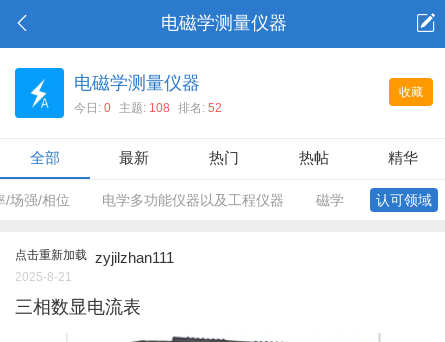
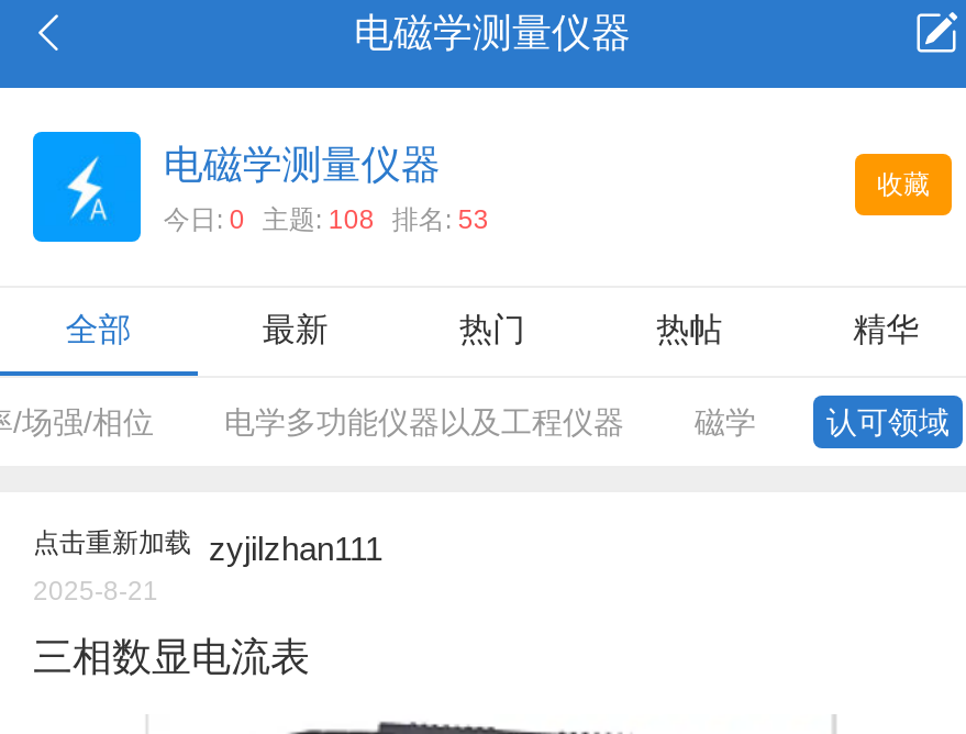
- 今日: 0 主题: 108 排名: 52
+ 今日: 0 主题: 108 排名: 53
